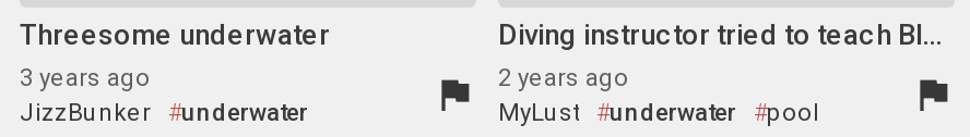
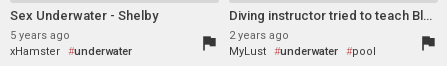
- Threesome underwater
- 3 years ago
- JizzBunker
+ Sex Underwater - Shelby
+ 5 years ago
+ xHamster
